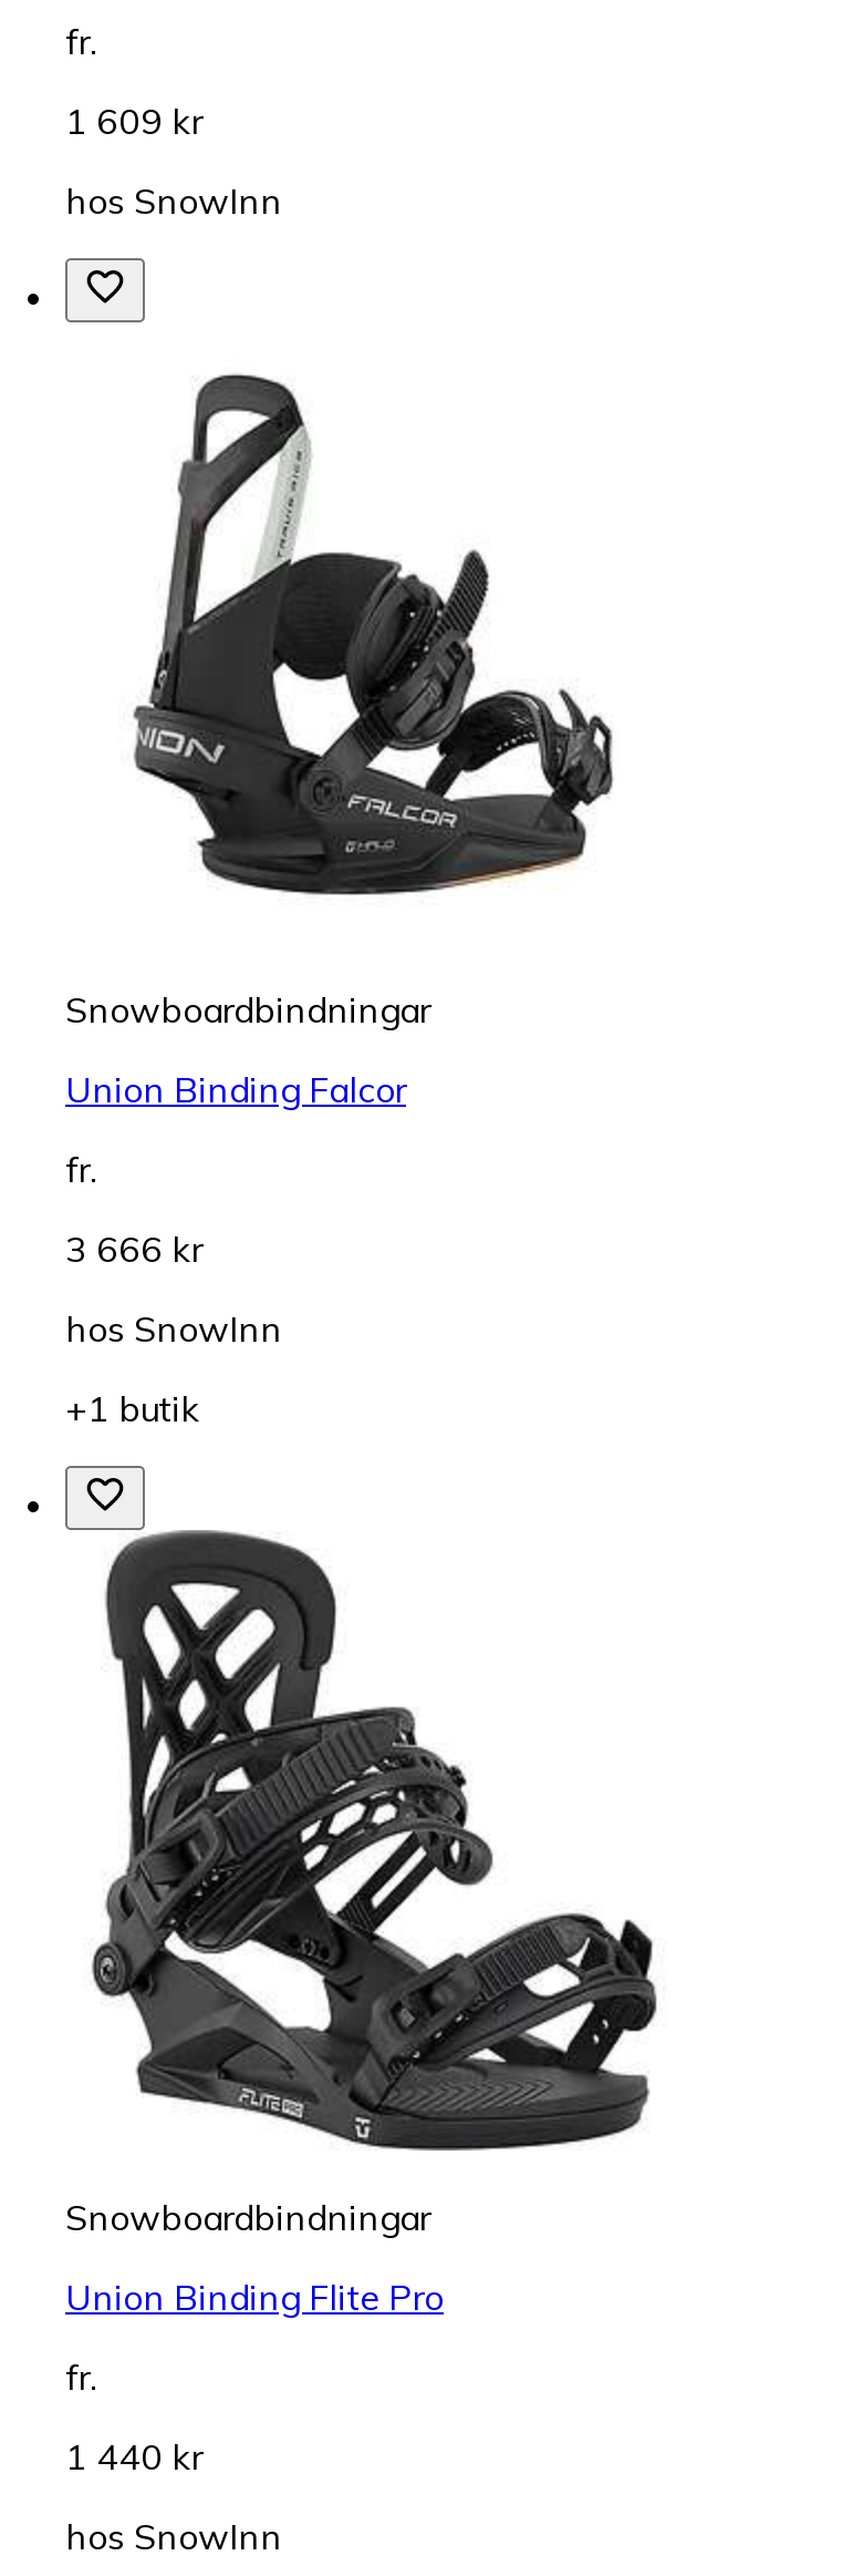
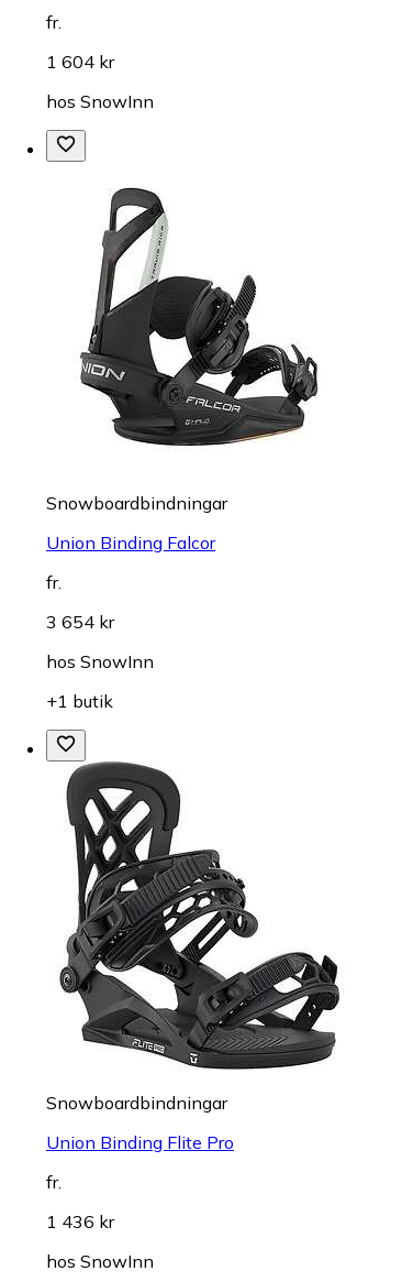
- 1 609 kr
+ 1 604 kr

- 3 666 kr
+ 3 654 kr

- 1 440 kr
+ 1 436 kr
